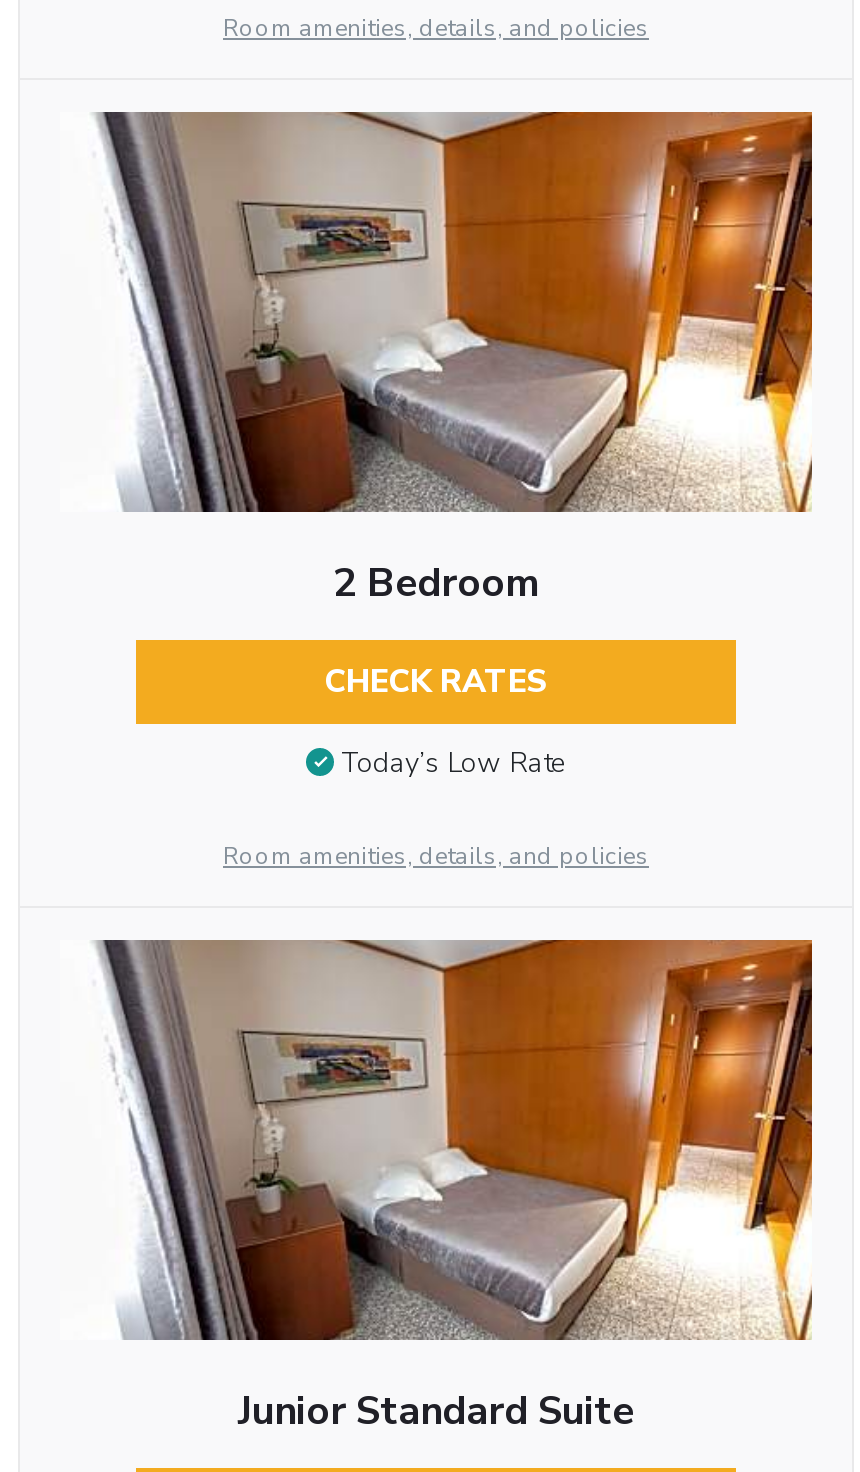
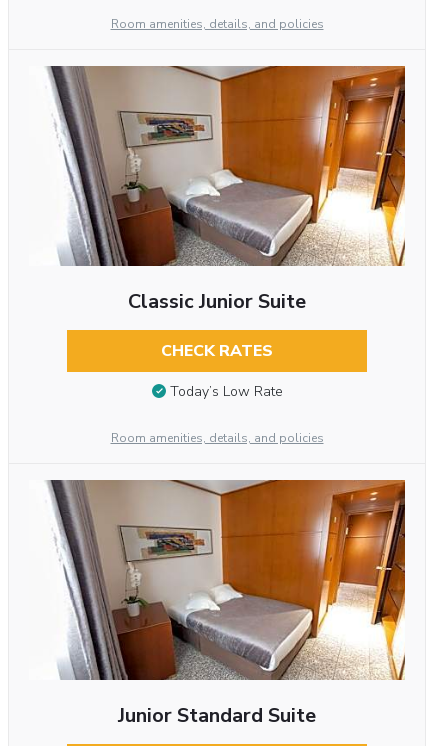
- 2 Bedroom
+ Classic Junior Suite
